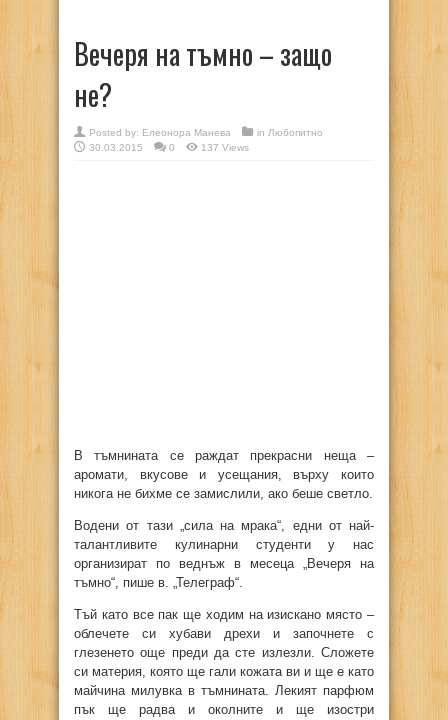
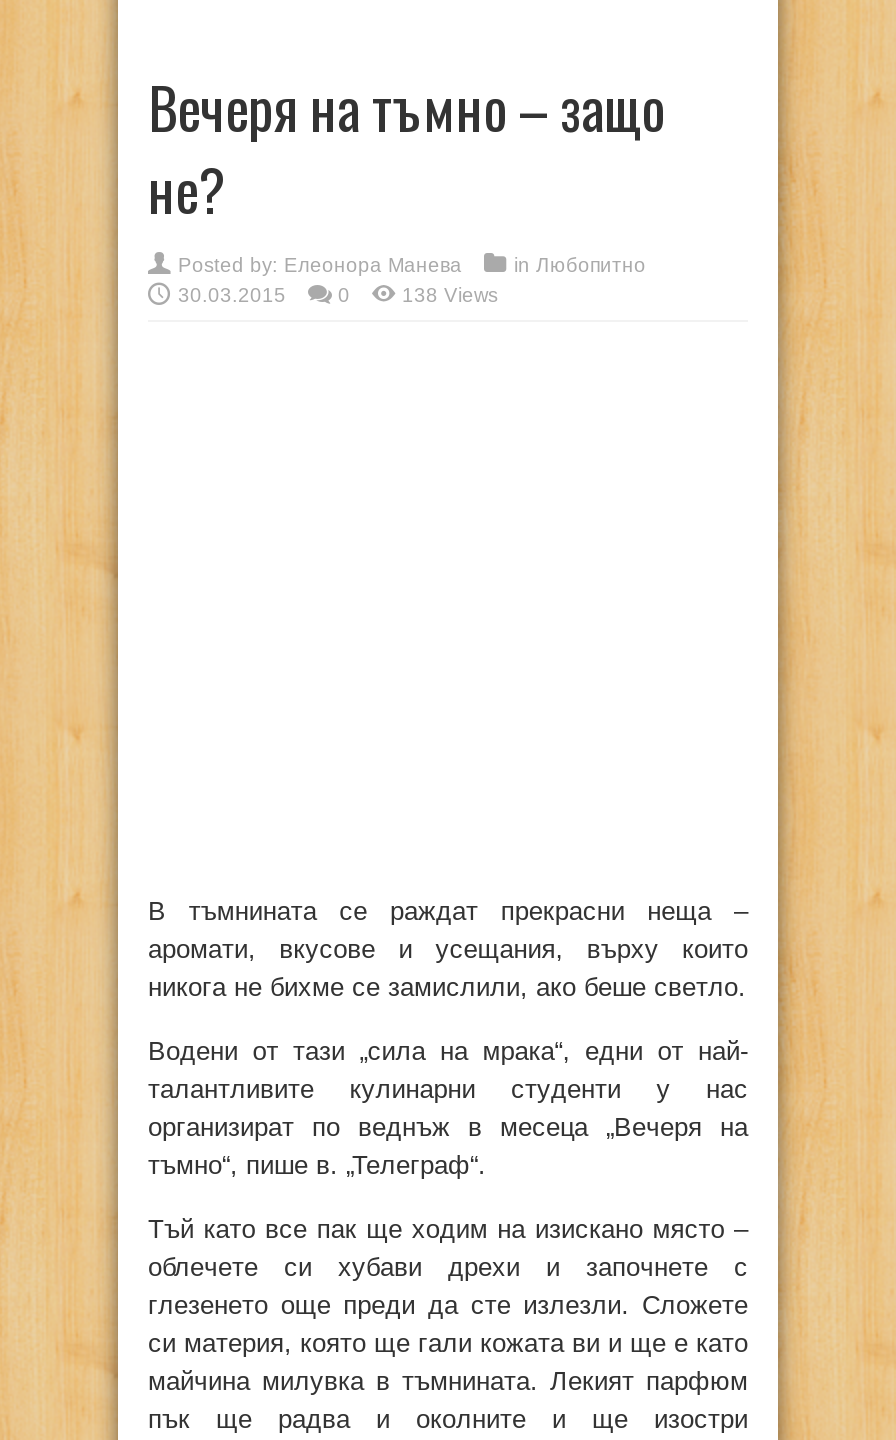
- 137 Views
+ 138 Views
